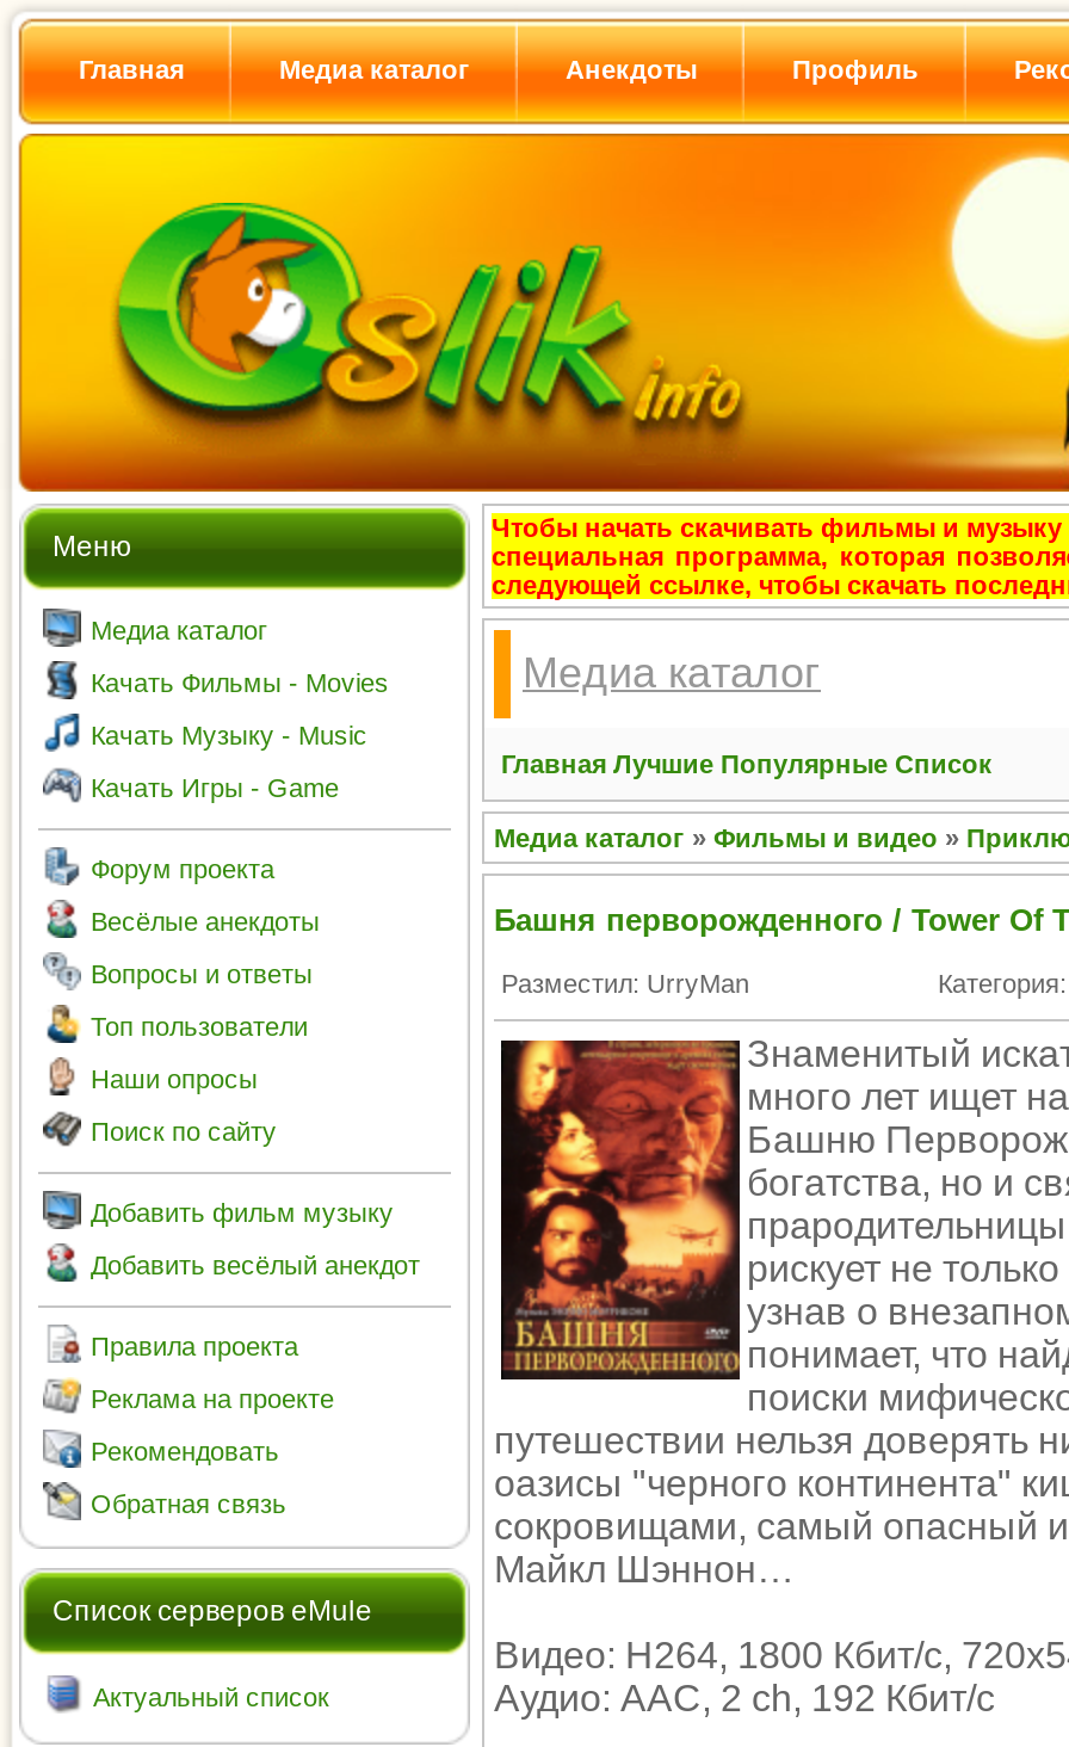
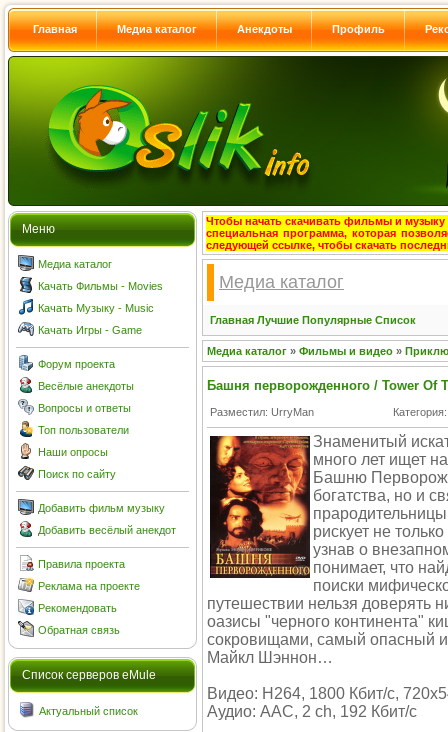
- [image]
+ [image]
